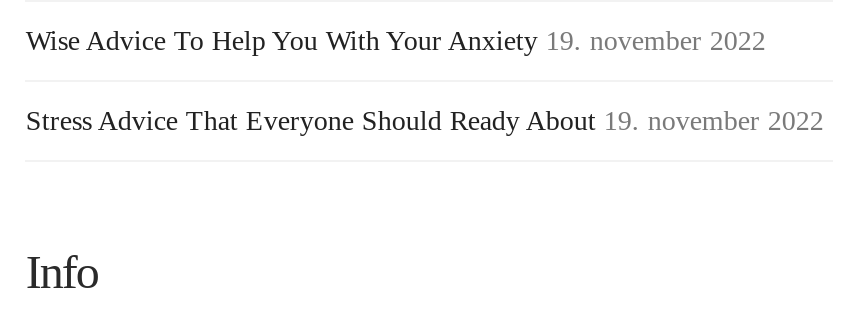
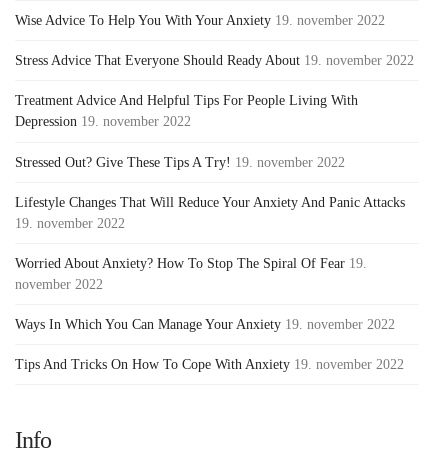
+ Treatment Advice And Helpful Tips For People Living With
+ Depression 19. november 2022
+ Stressed Out? Give These Tips A Try! 19. november 2022
+ Lifestyle Changes That Will Reduce Your Anxiety And Panic Attacks
+ 19. november 2022
+ Worried About Anxiety? How To Stop The Spiral Of Fear 19.
+ november 2022
+ Ways In Which You Can Manage Your Anxiety 19. november 2022
+ Tips And Tricks On How To Cope With Anxiety 19. november 2022
